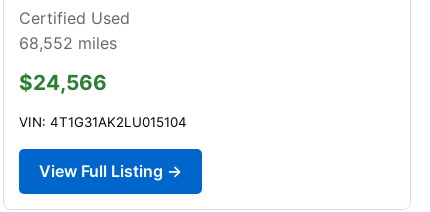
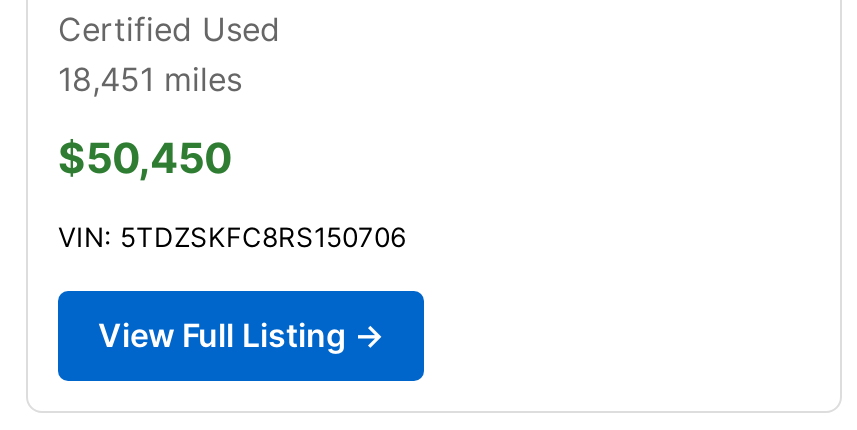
- 68,552 miles
+ 18,451 miles

- $24,566
+ $50,450

- VIN: 4T1G31AK2LU015104
+ VIN: 5TDZSKFC8RS150706
